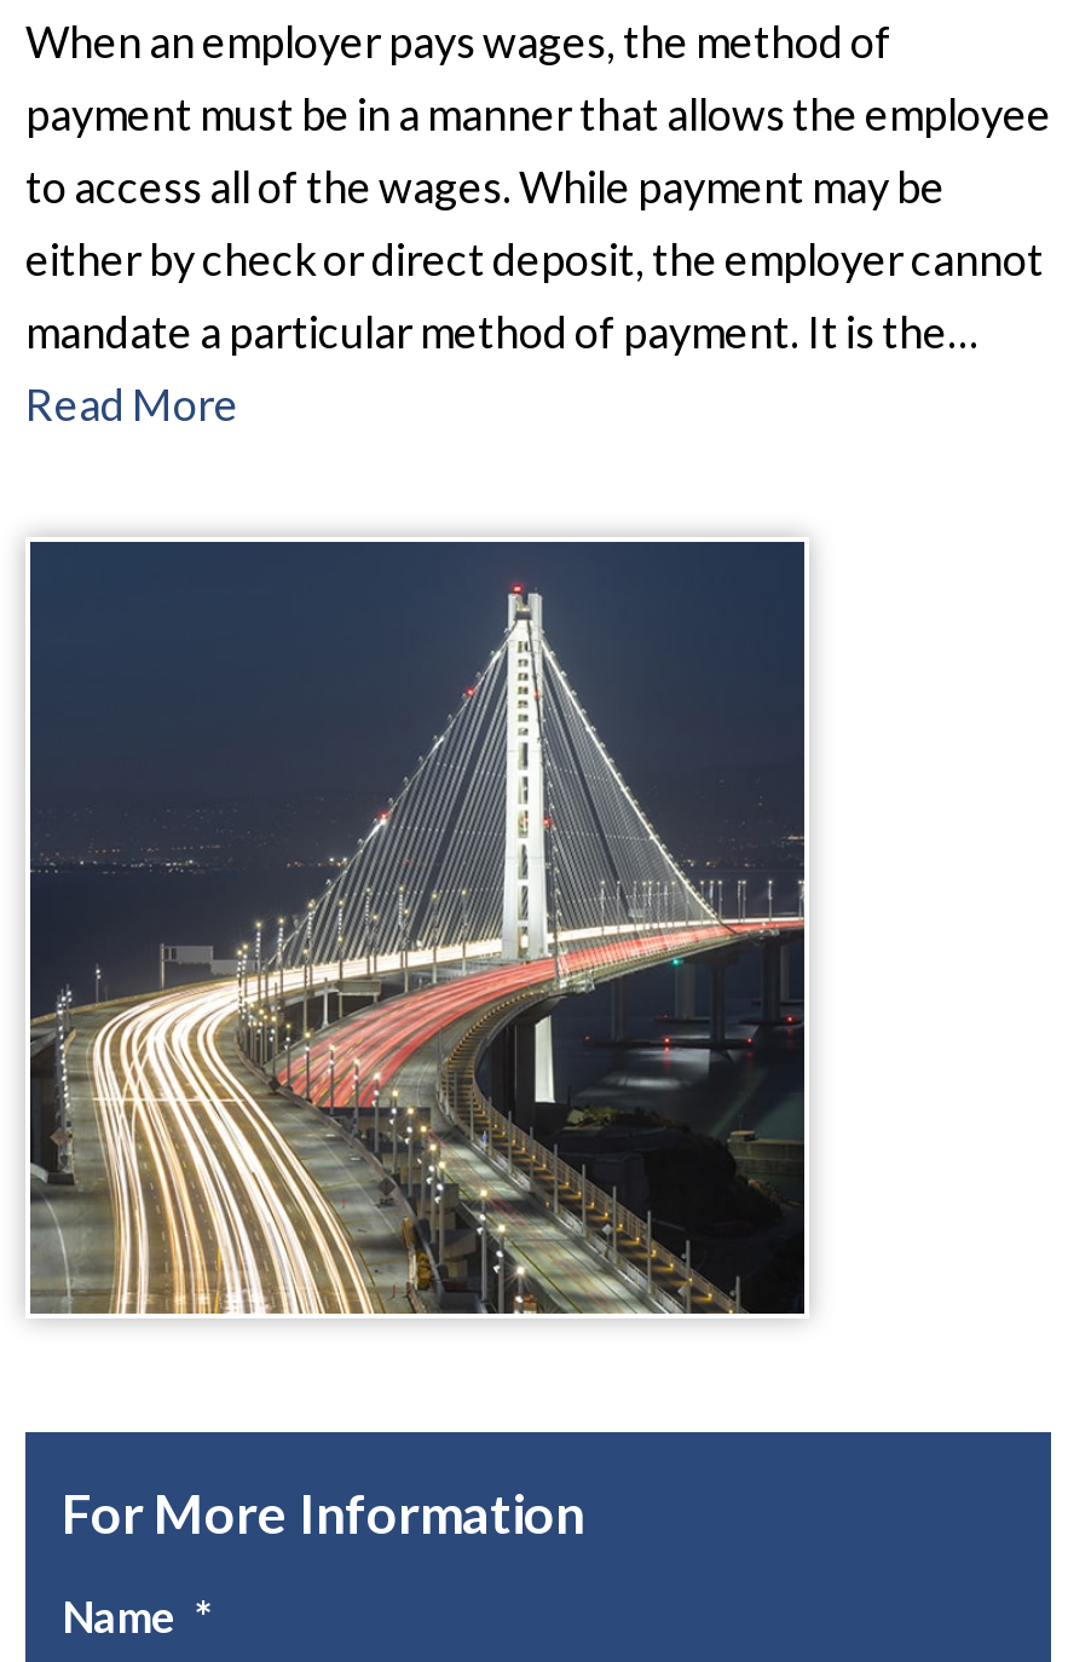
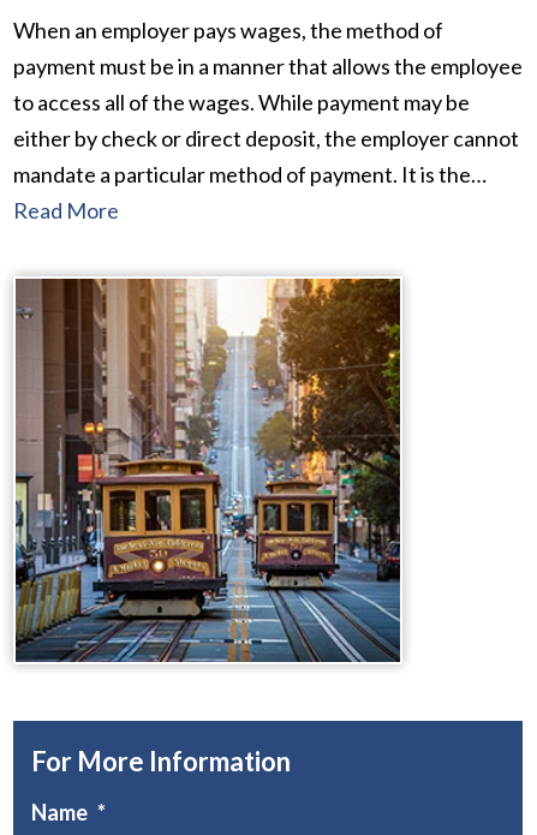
- [image]
+ [image]
